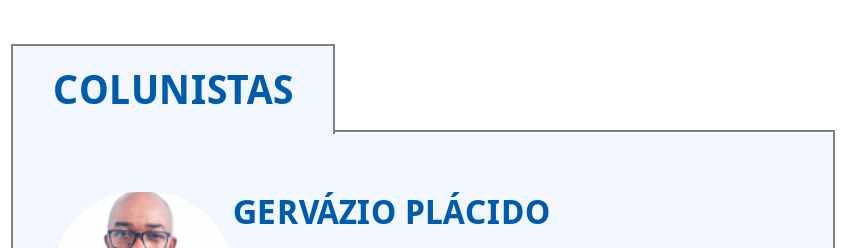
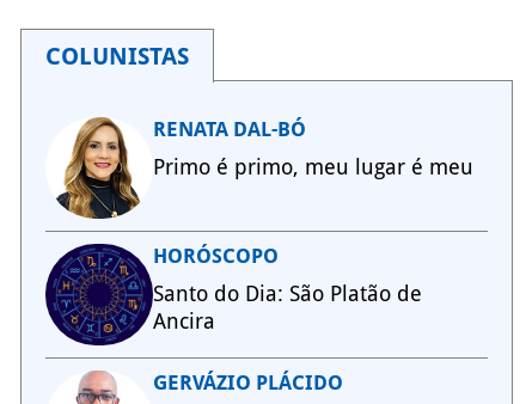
+ [image]
+ HORÓSCOPO
+ Santo do Dia: São Platão de
+ Ancira

+ [image]
+ RENATA DAL-BÓ
+ Primo é primo, meu lugar é meu
